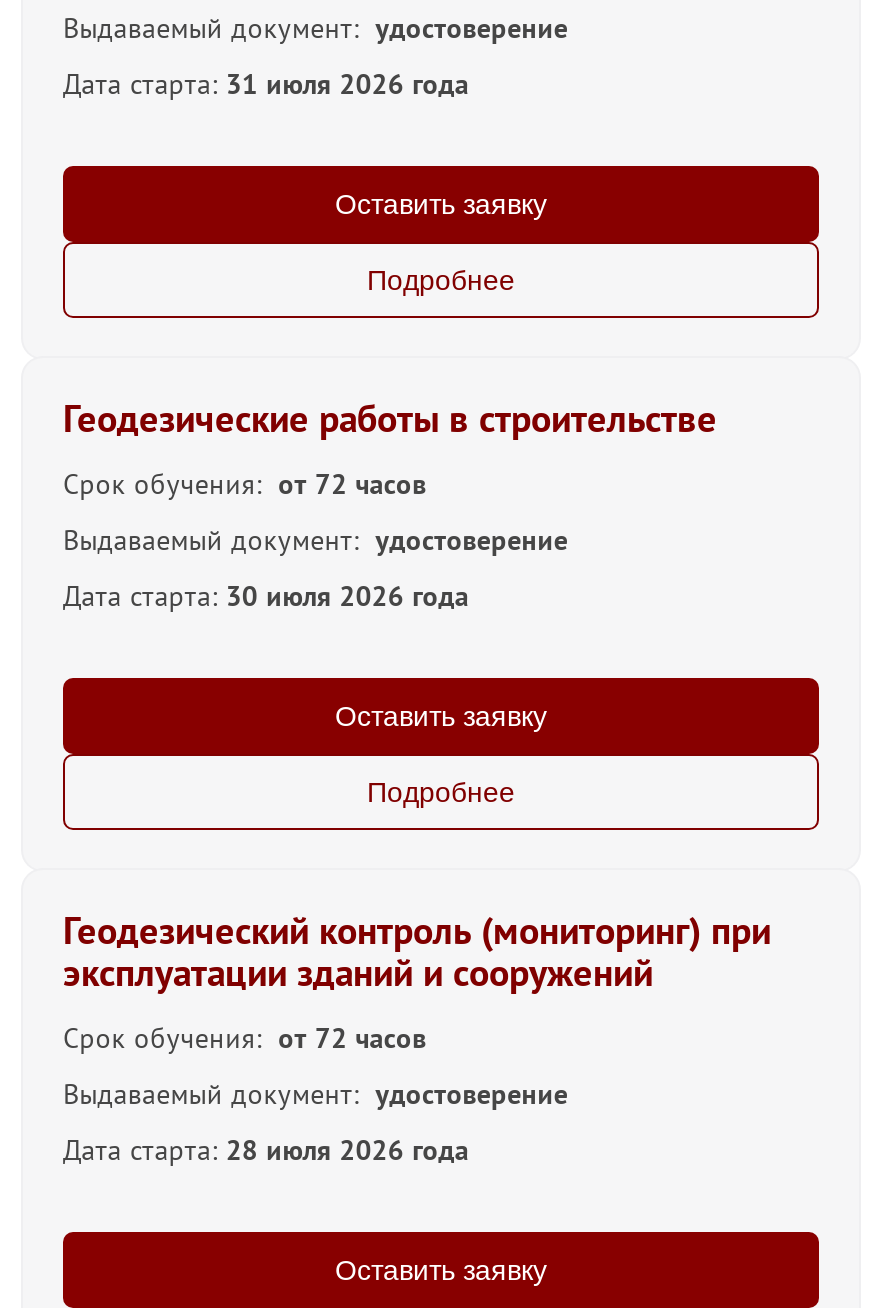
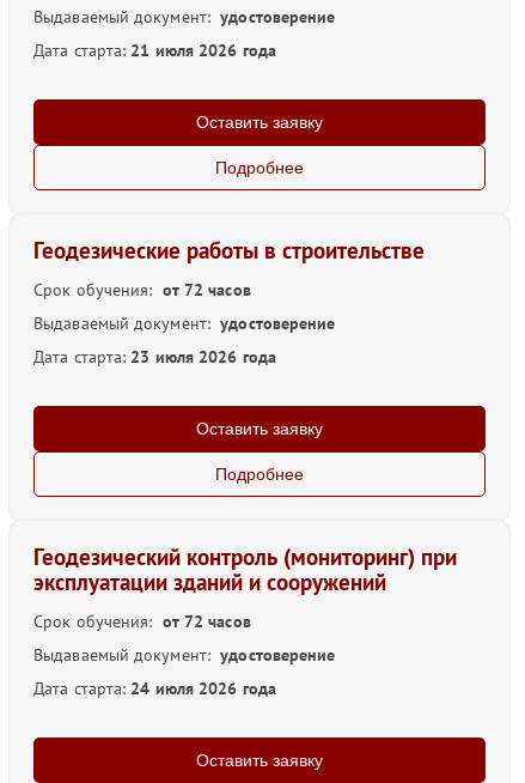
- Дата старта: 31 июля 2026 года
+ Дата старта: 21 июля 2026 года

- Дата старта: 30 июля 2026 года
+ Дата старта: 23 июля 2026 года

- Дата старта: 28 июля 2026 года
+ Дата старта: 24 июля 2026 года
